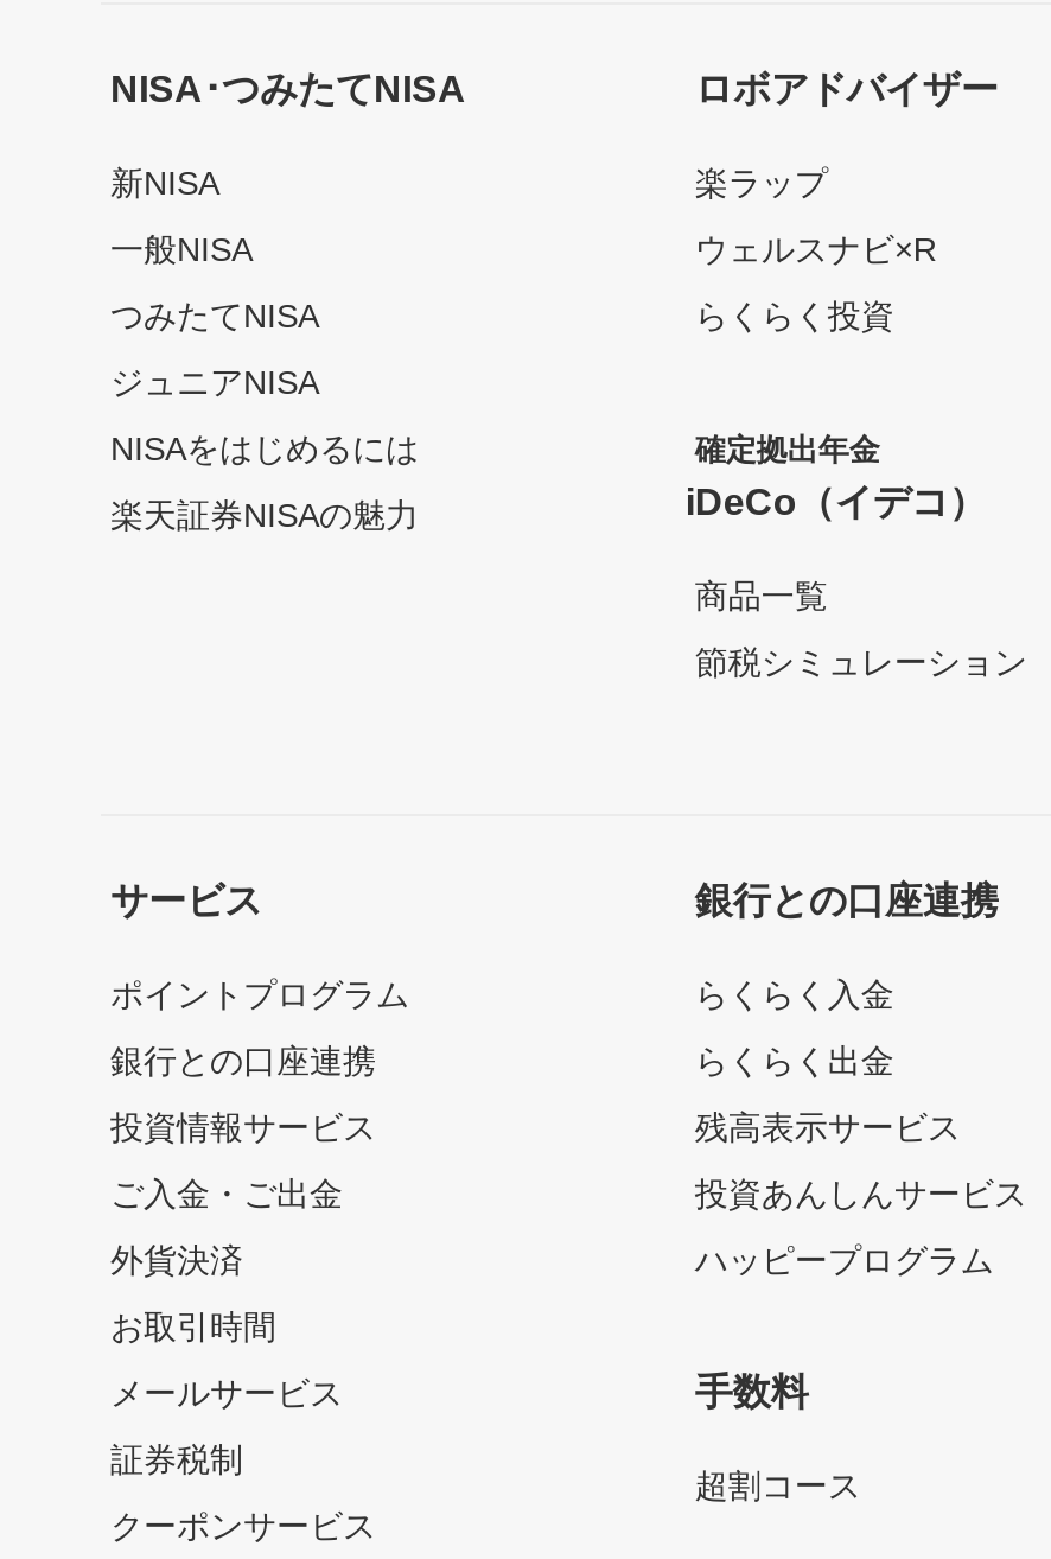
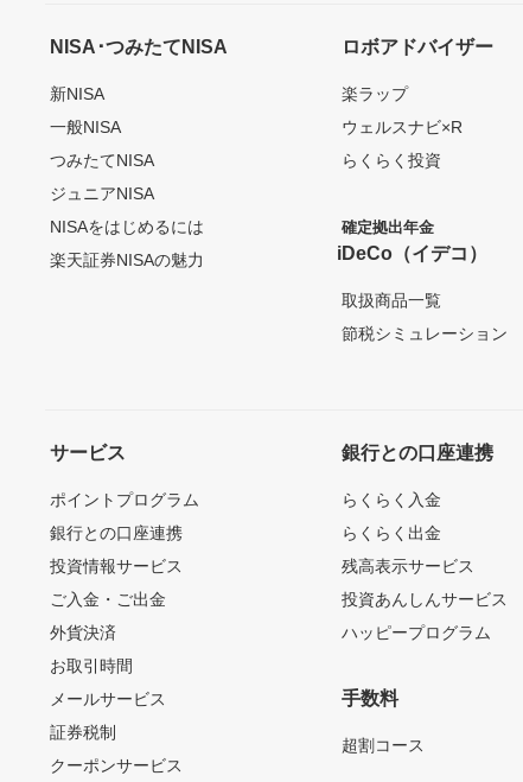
- 商品一覧
+ 取扱商品一覧
